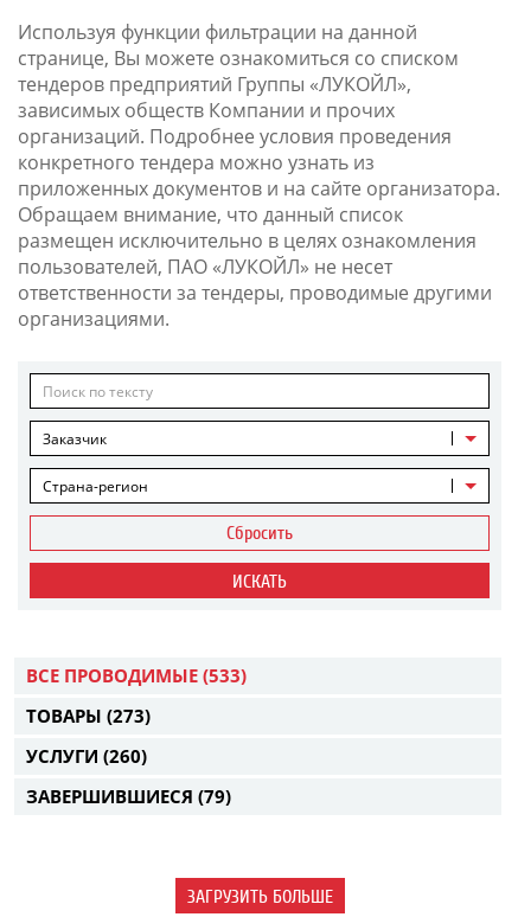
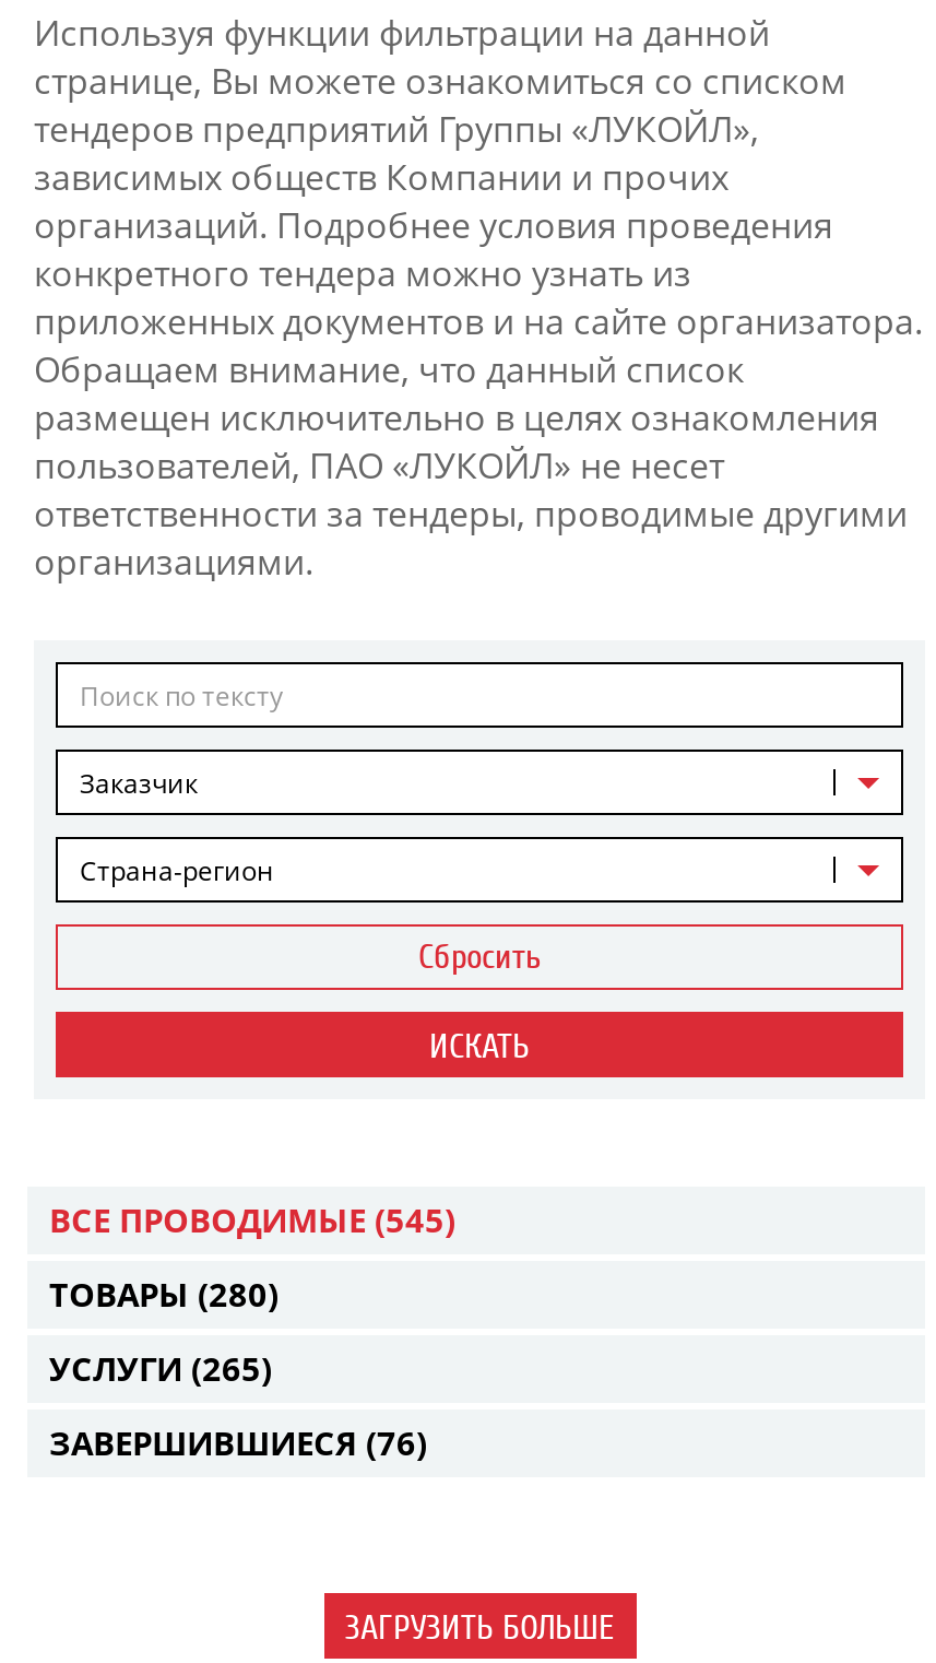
- ВСЕ ПРОВОДИМЫЕ (533)
+ ВСЕ ПРОВОДИМЫЕ (545)

- ТОВАРЫ (273)
+ ТОВАРЫ (280)

- УСЛУГИ (260)
+ УСЛУГИ (265)

- ЗАВЕРШИВШИЕСЯ (79)
+ ЗАВЕРШИВШИЕСЯ (76)
